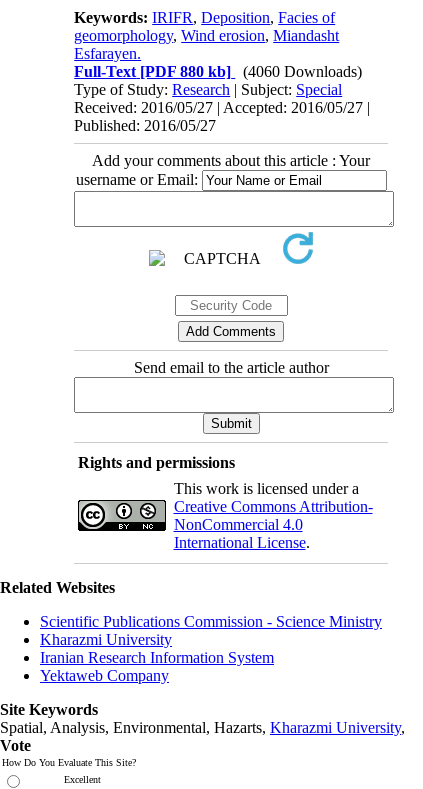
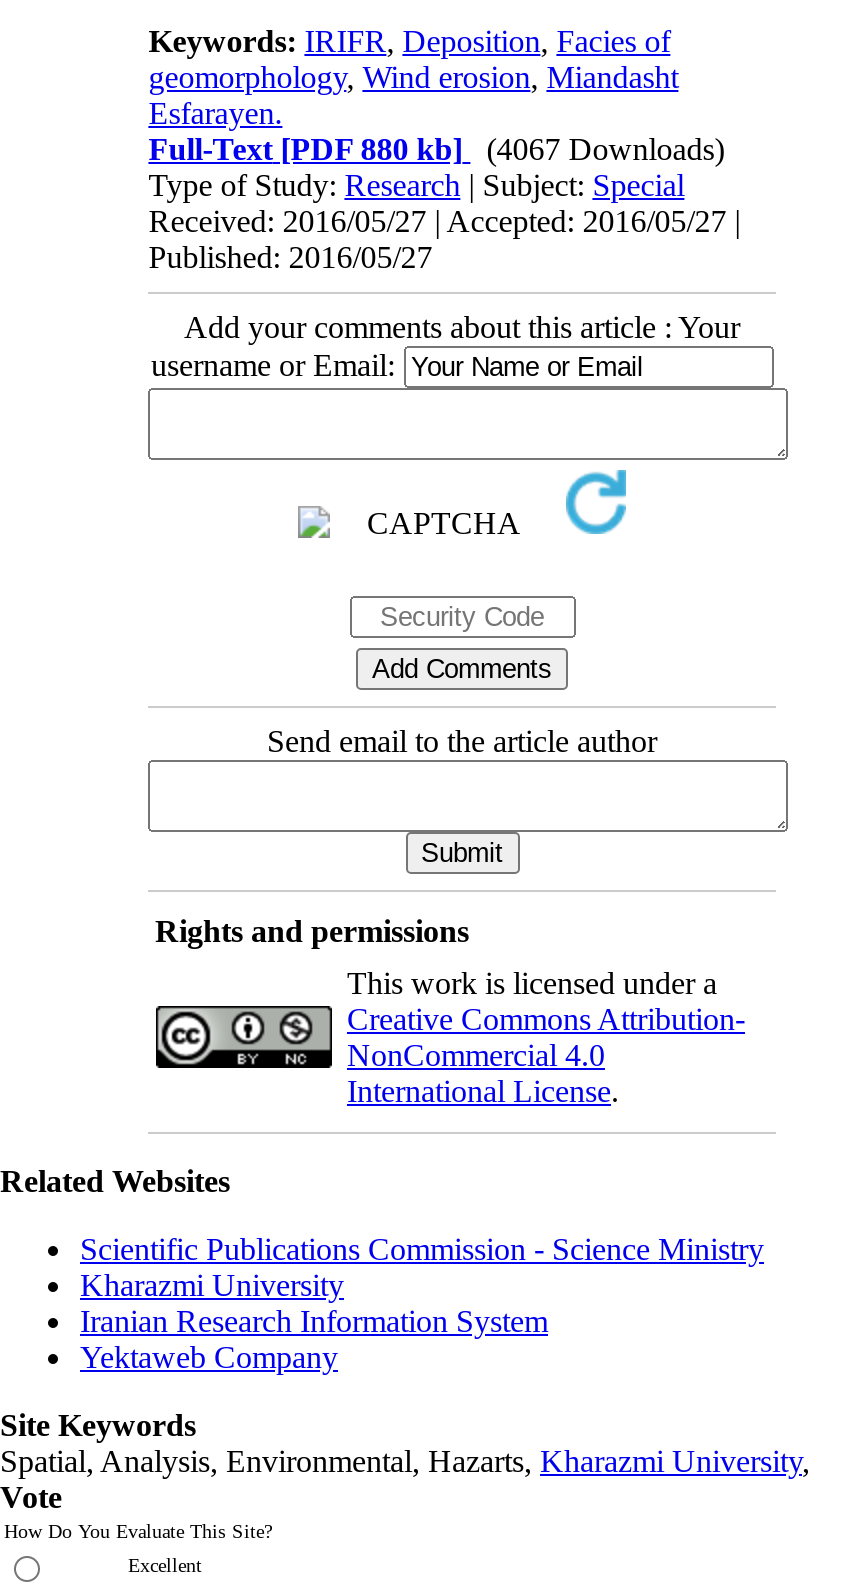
- Full-Text [PDF 880 kb] (4060 Downloads)
+ Full-Text [PDF 880 kb] (4067 Downloads)
